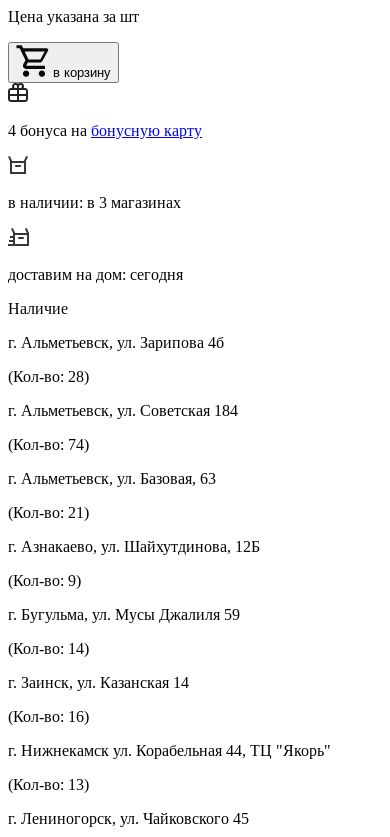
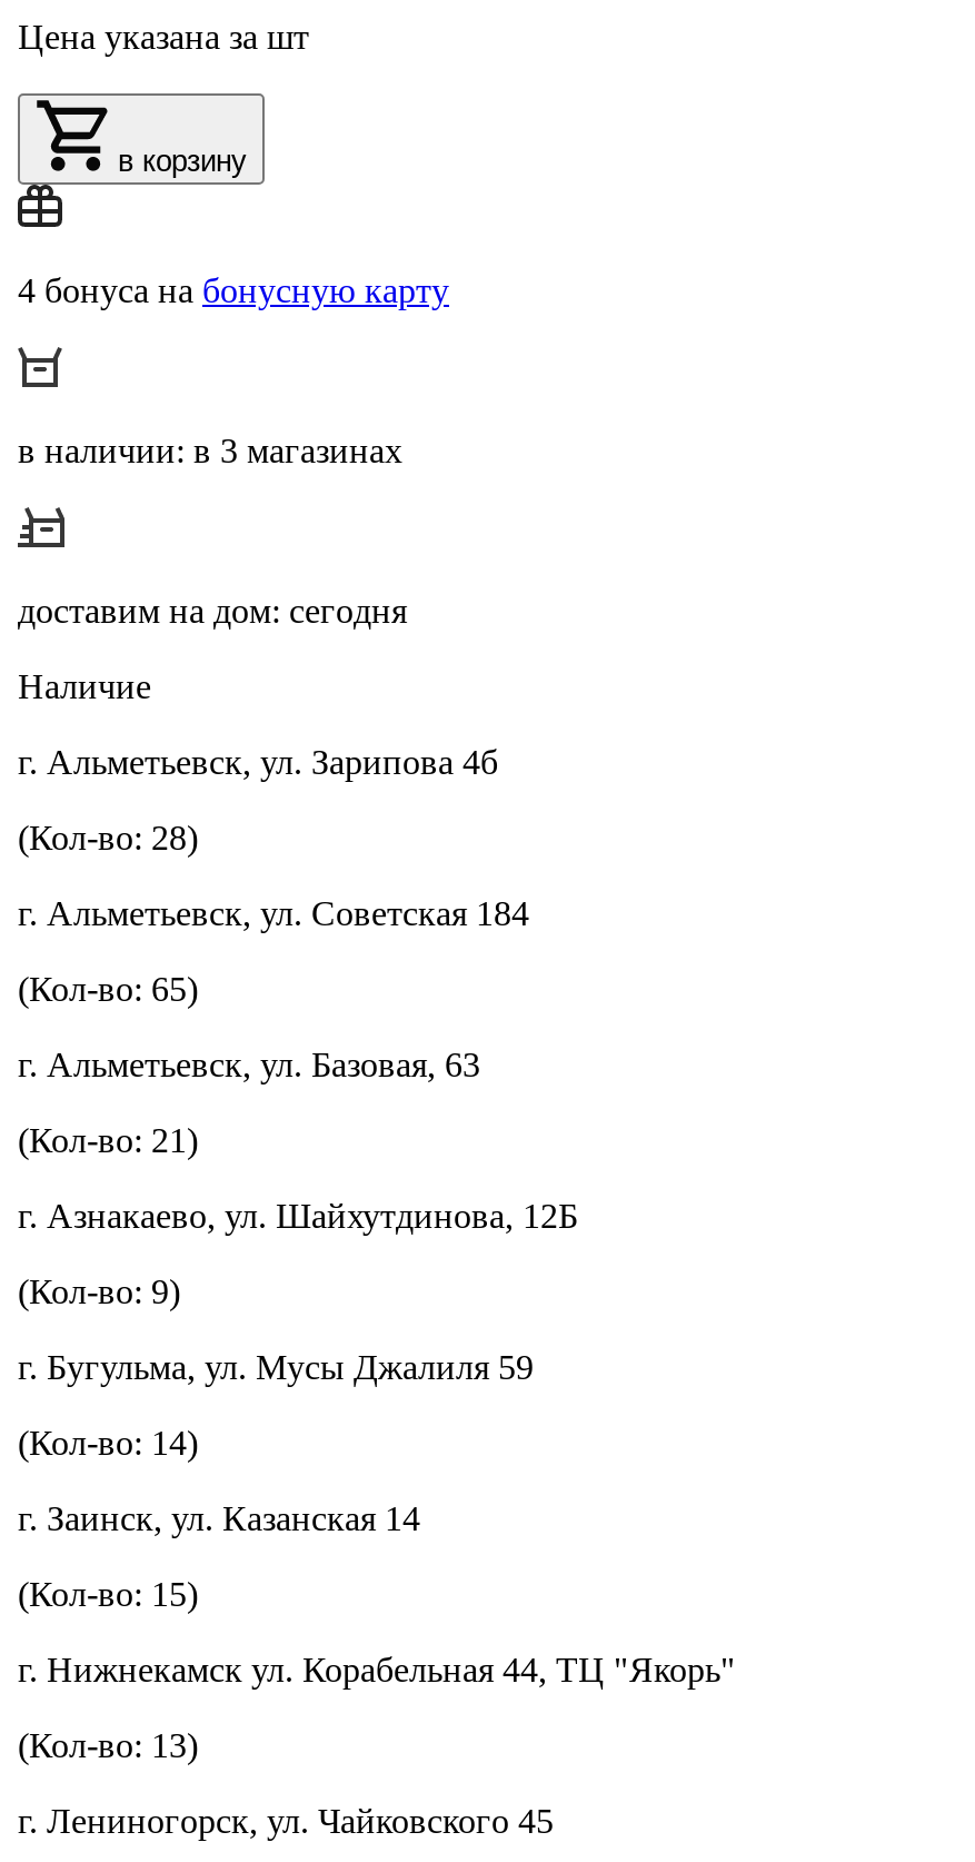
- (Кол-во: 74)
+ (Кол-во: 65)

- (Кол-во: 16)
+ (Кол-во: 15)
